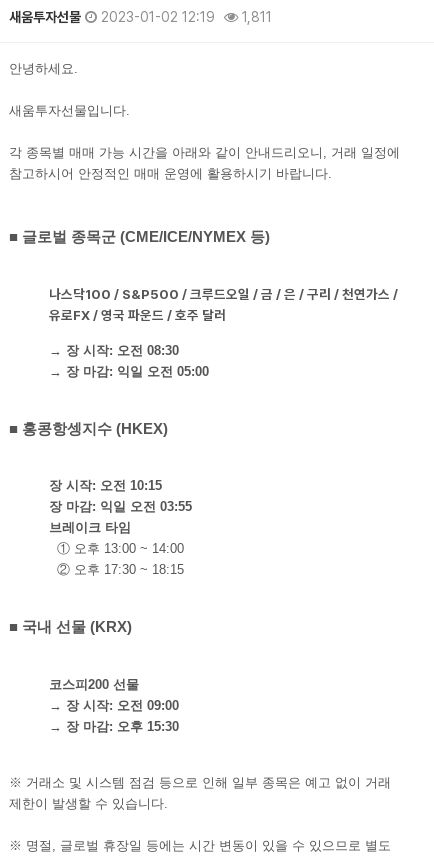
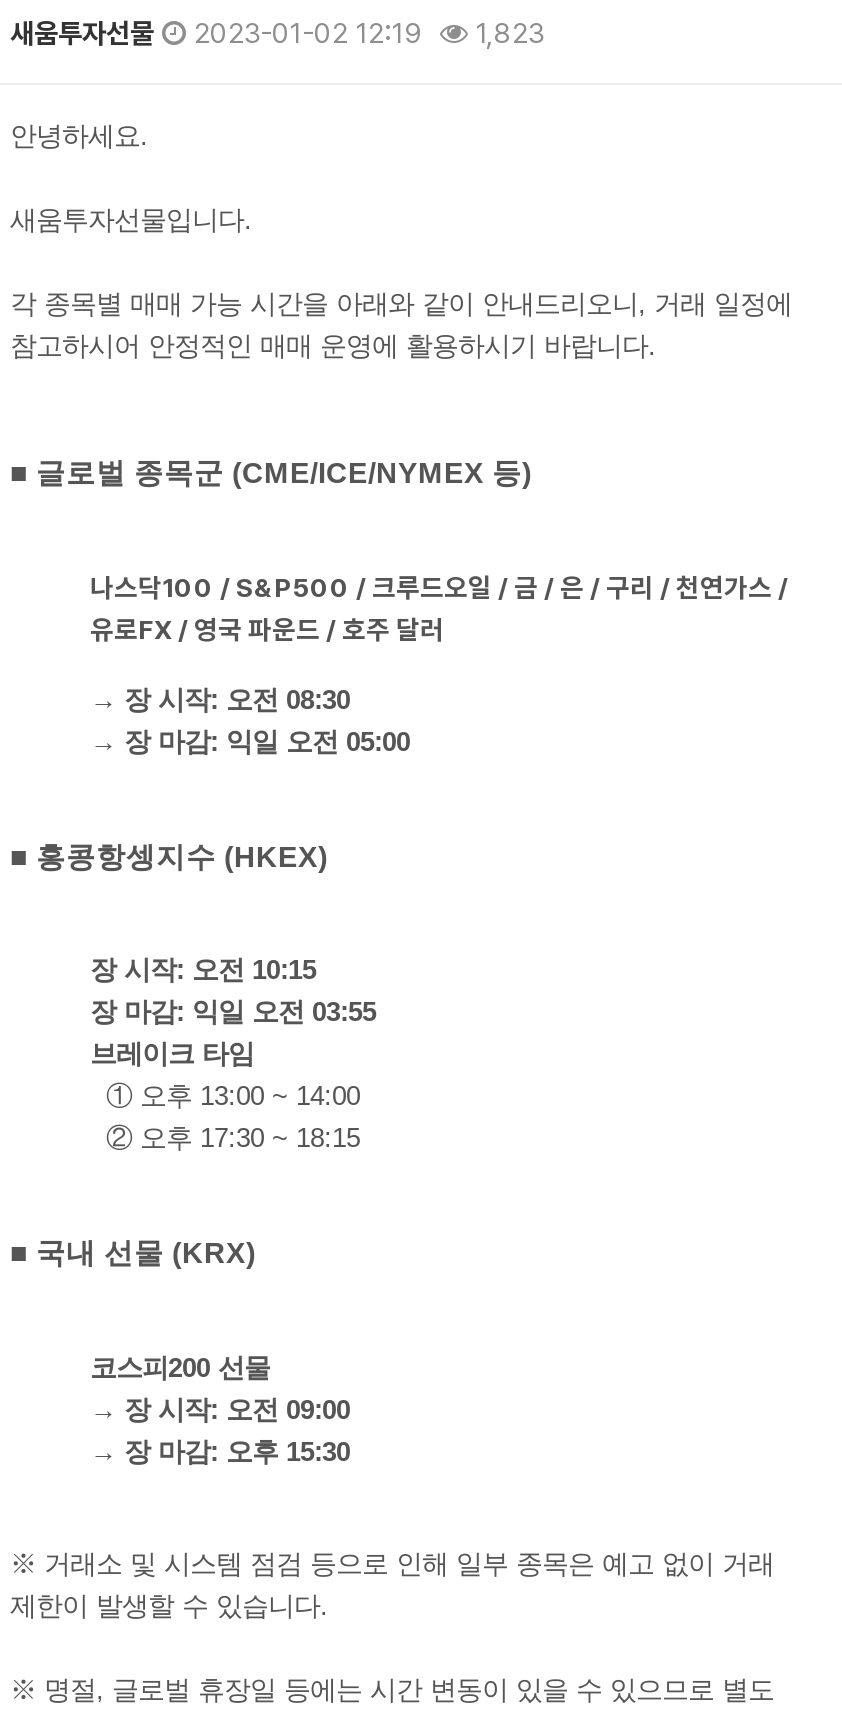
- 새움투자선물 2023-01-02 12:19 1,811
+ 새움투자선물 2023-01-02 12:19 1,823
